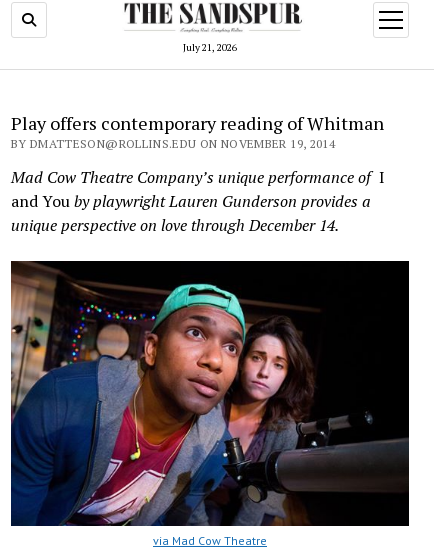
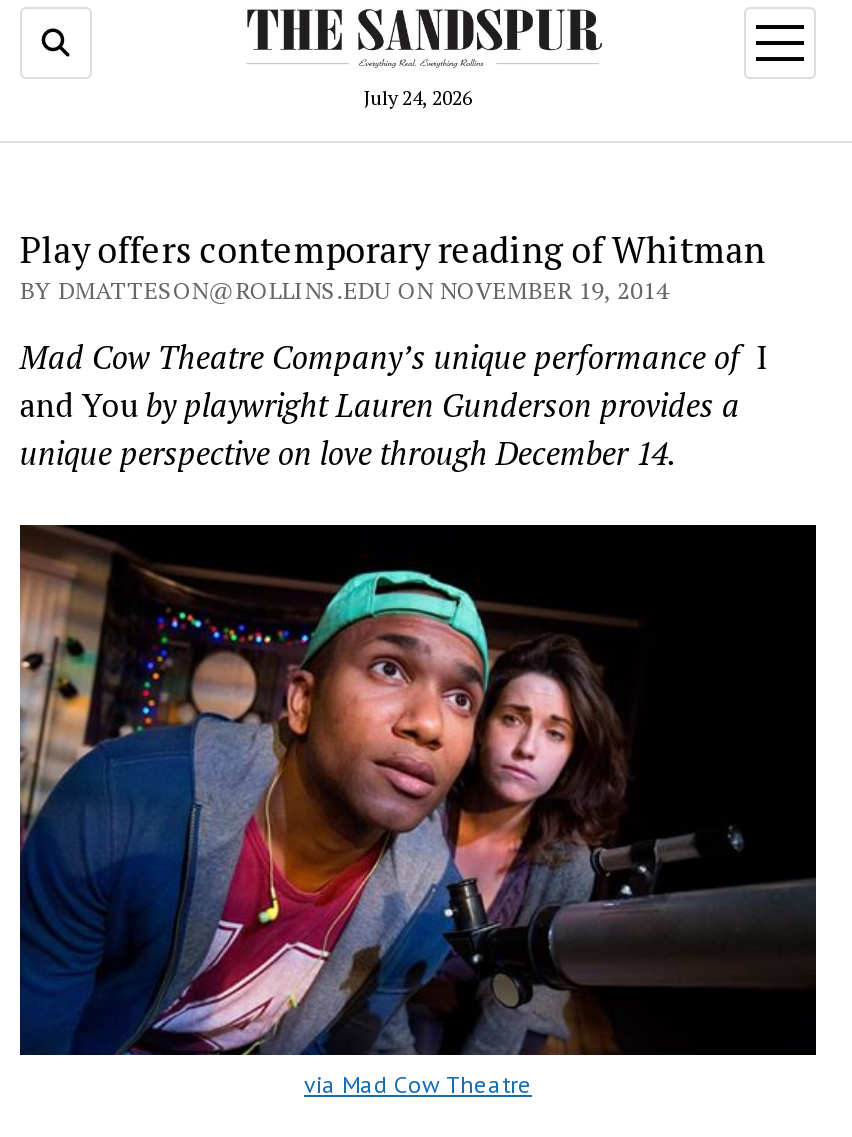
- July 21, 2026
+ July 24, 2026
